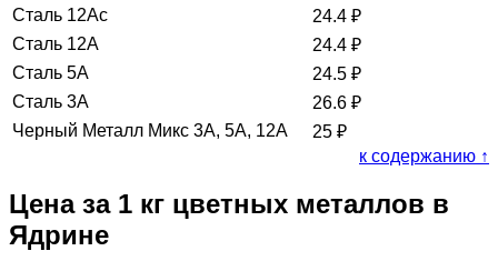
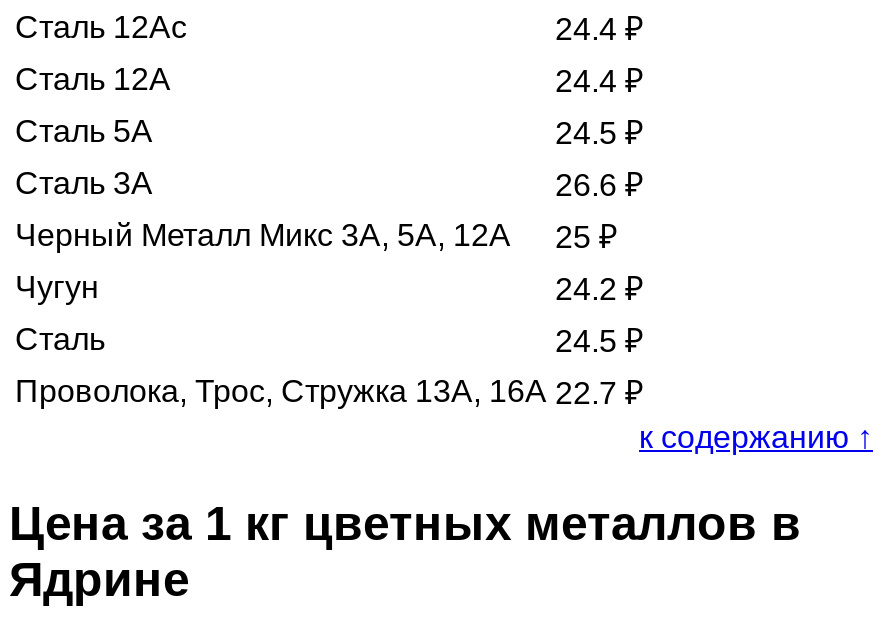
+ Чугун
+ 24.2 ₽
+ Сталь
+ 24.5 ₽
+ Проволока, Трос, Стружка 13А, 16А 22.7 ₽
